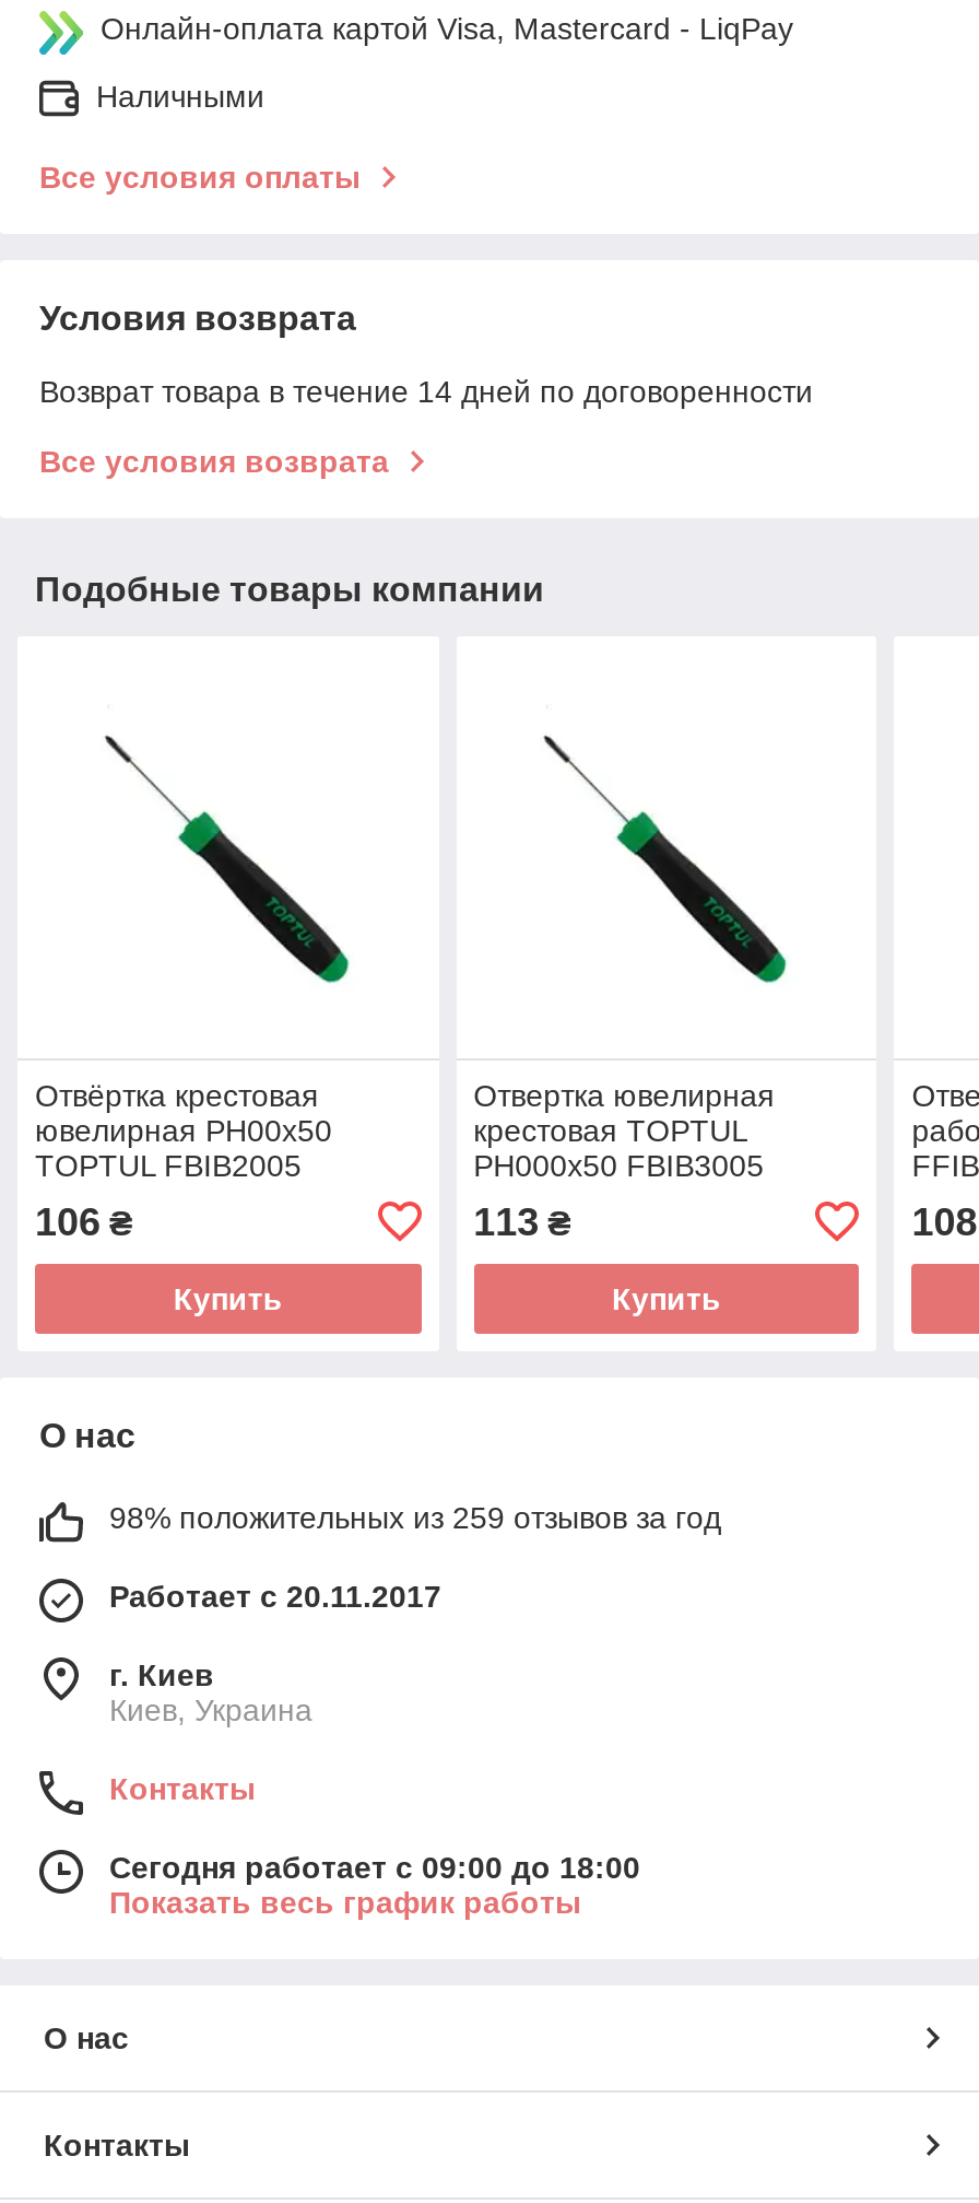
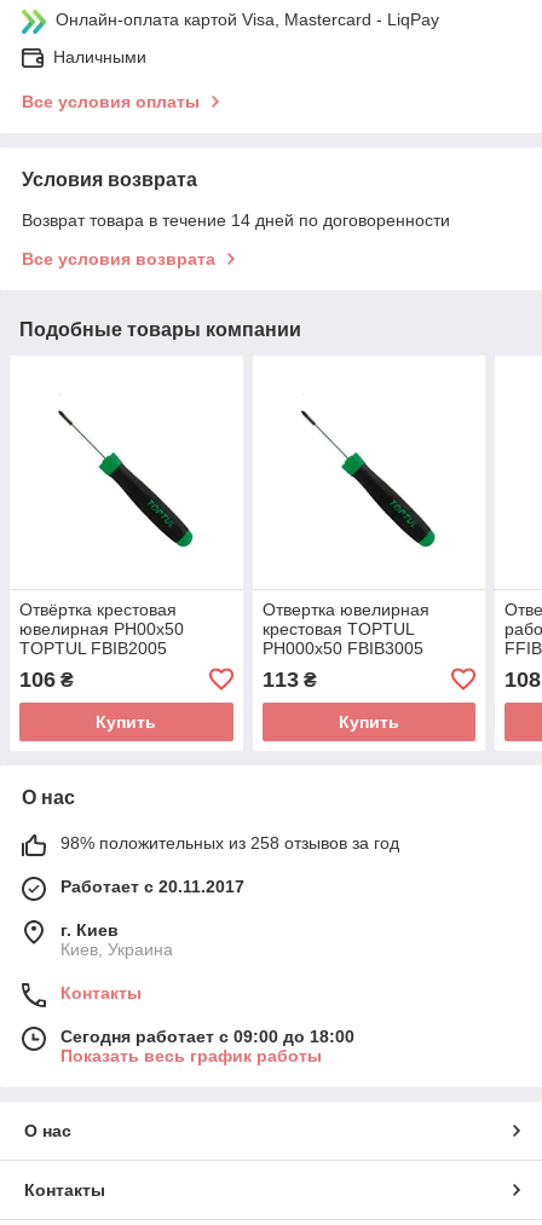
- 98% положительных из 259 отзывов за год
+ 98% положительных из 258 отзывов за год
